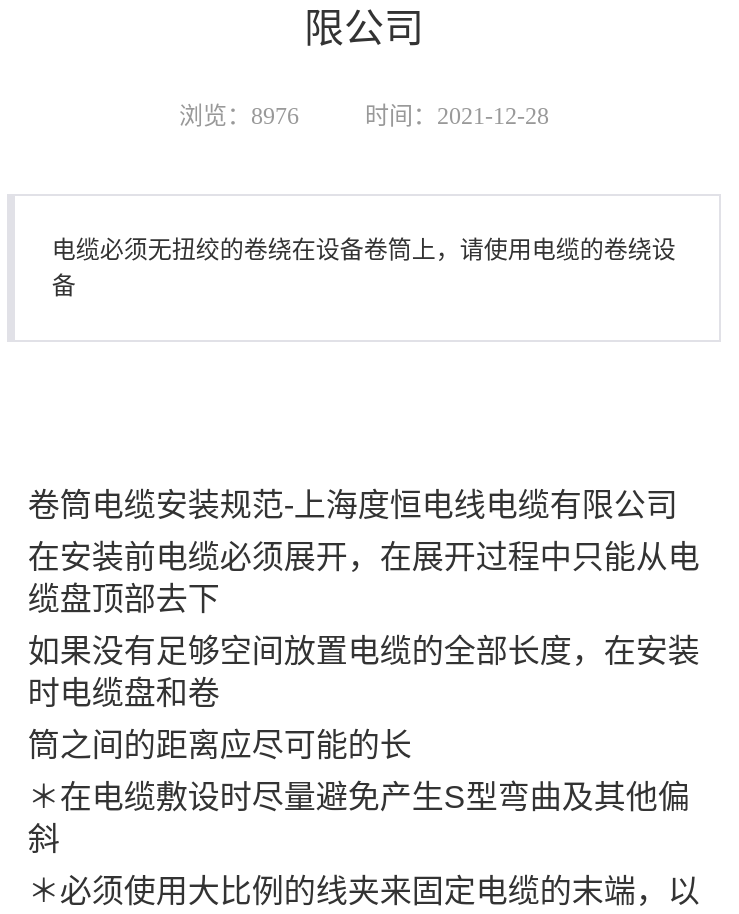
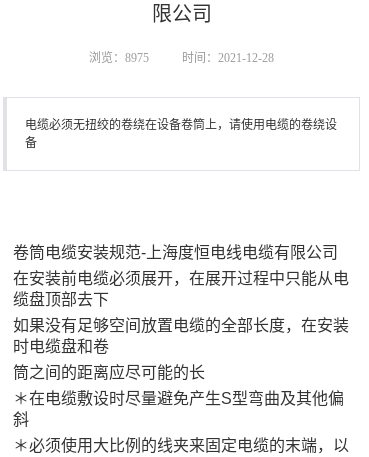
- 浏览：8976
+ 浏览：8975
